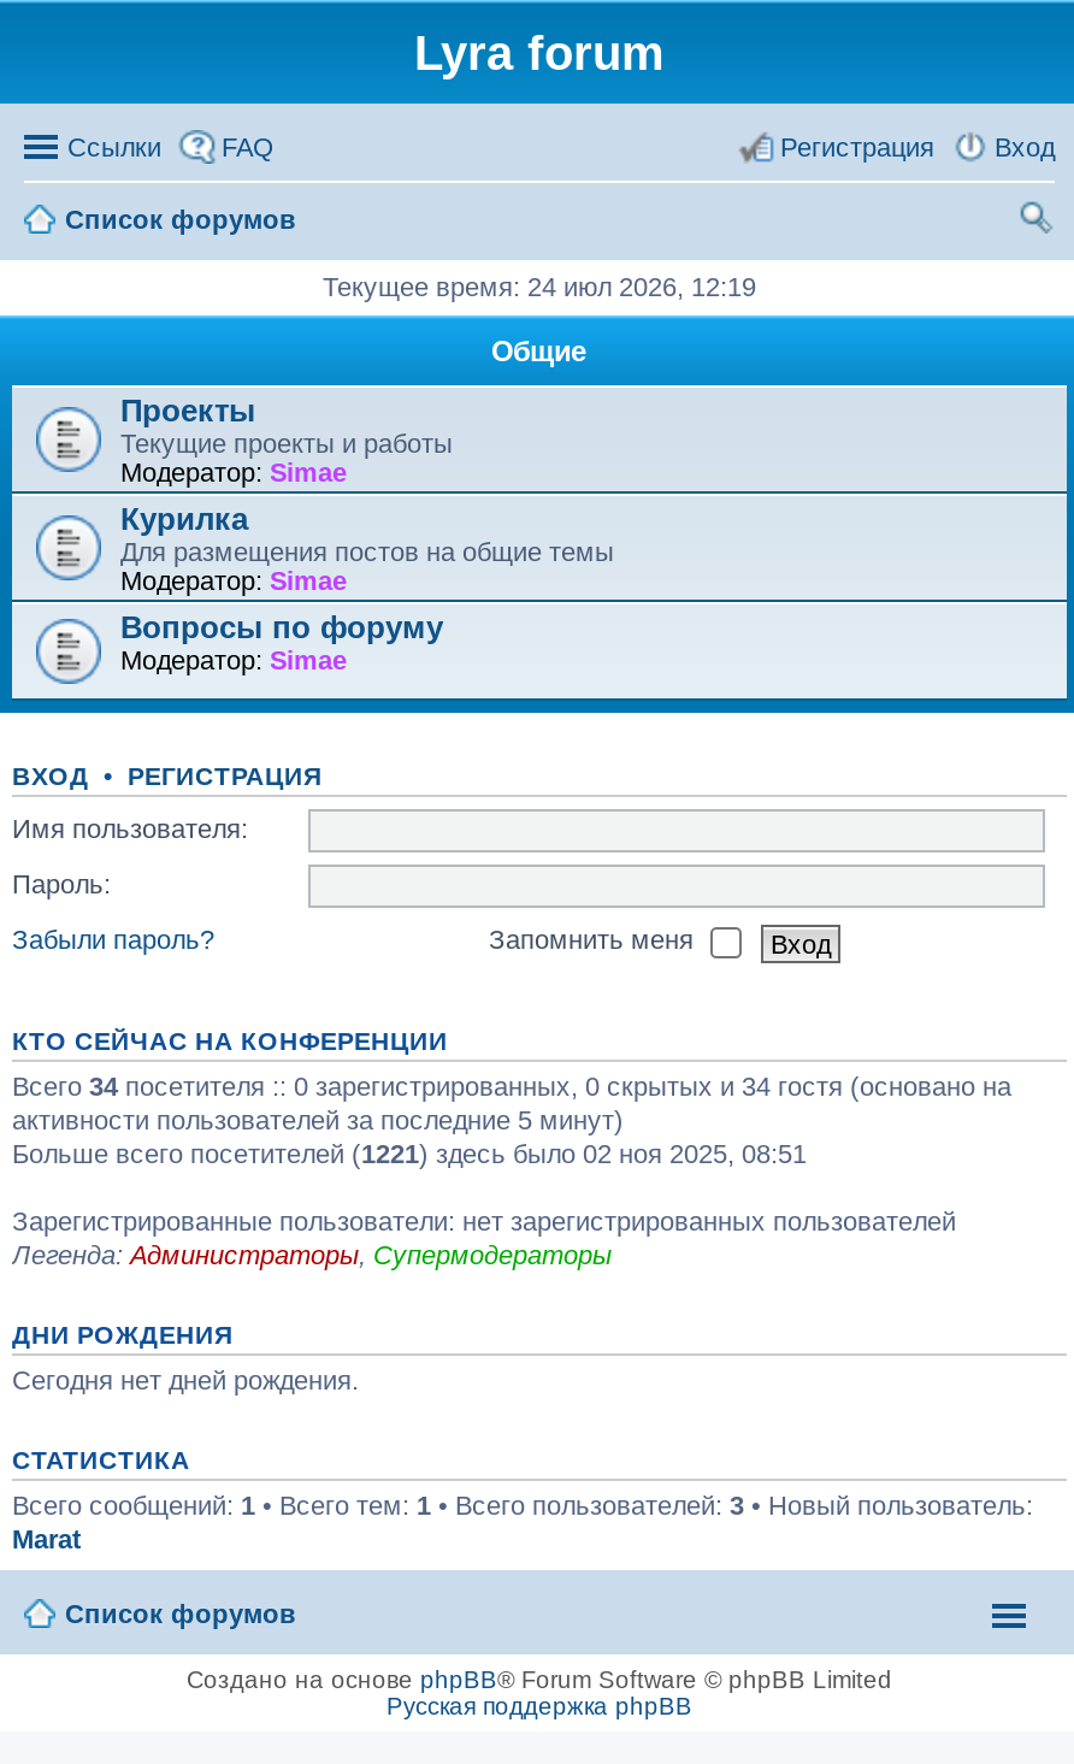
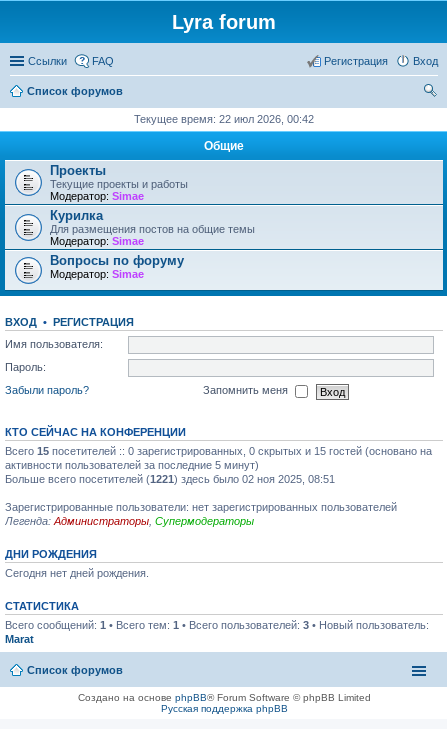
- Текущее время: 24 июл 2026, 12:19
+ Текущее время: 22 июл 2026, 00:42

- Всего 34 посетителя :: 0 зарегистрированных, 0 скрытых и 34 гостя (основано на
+ Всего 15 посетителей :: 0 зарегистрированных, 0 скрытых и 15 гостей (основано на
